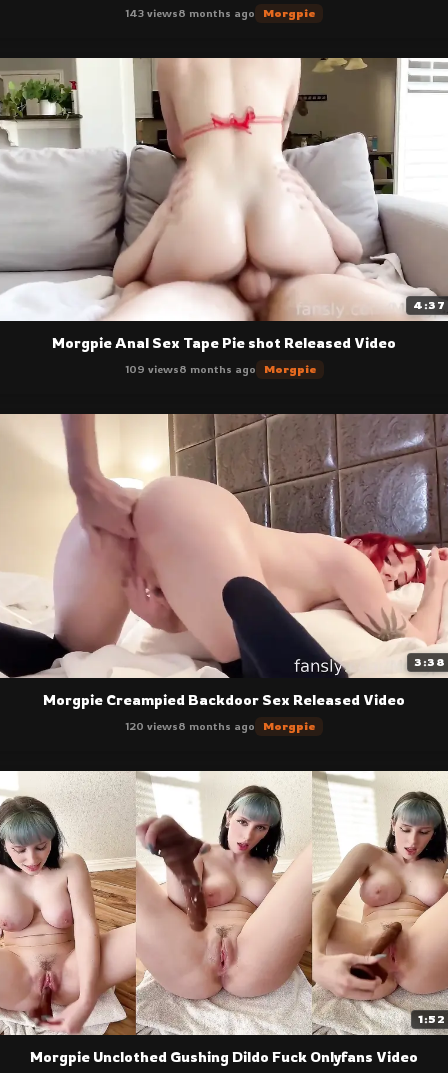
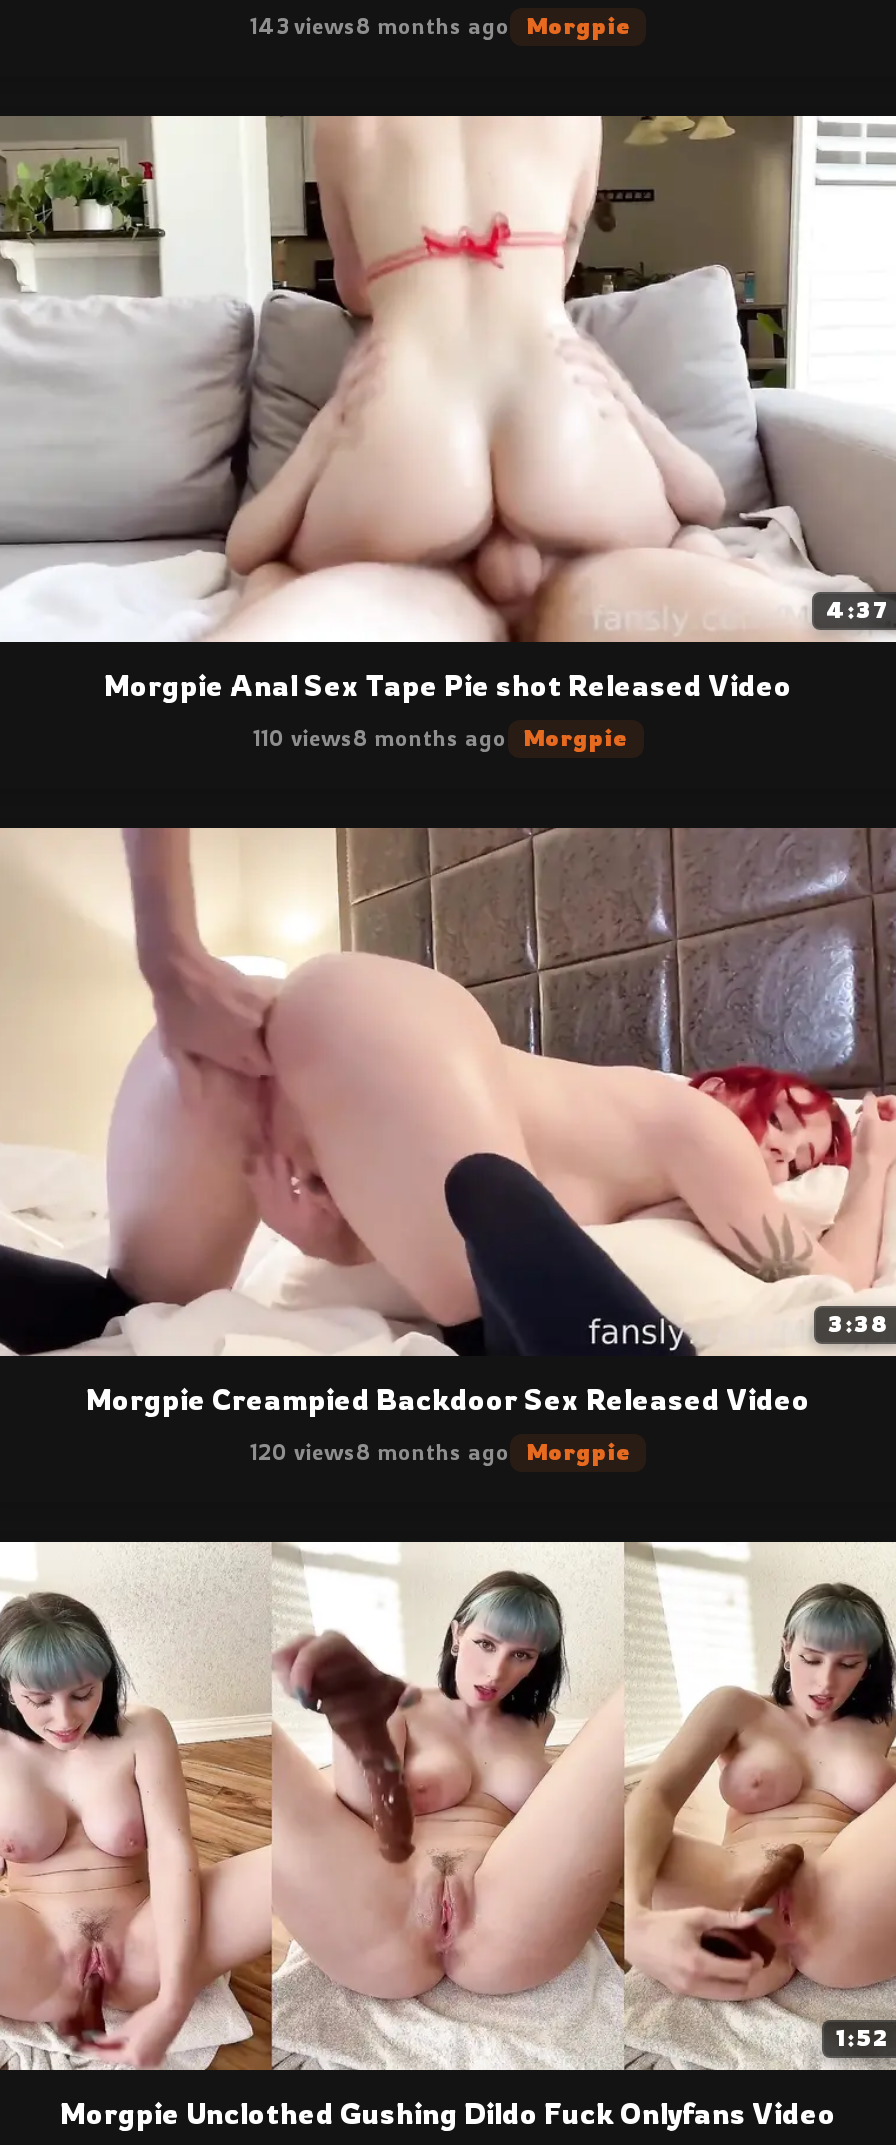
- 109 views8 months ago Morgpie
+ 110 views8 months ago Morgpie
